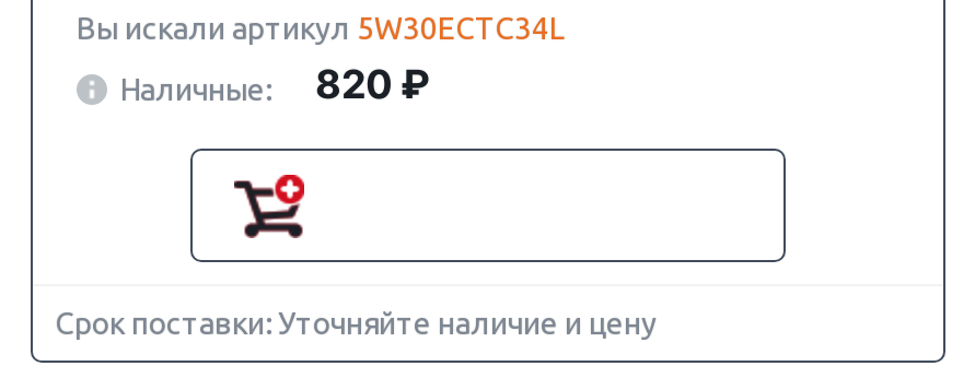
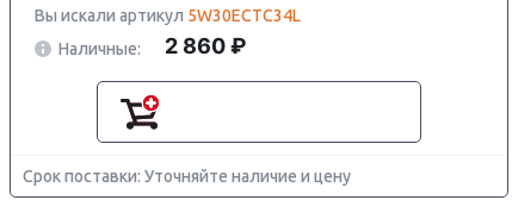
- Наличные: 820 ₽
+ Наличные: 2 860 ₽
